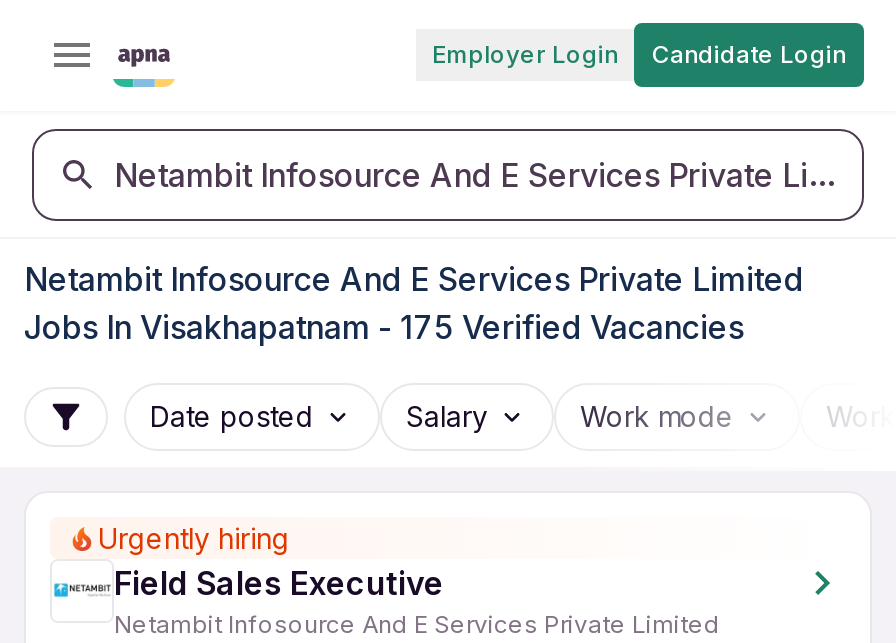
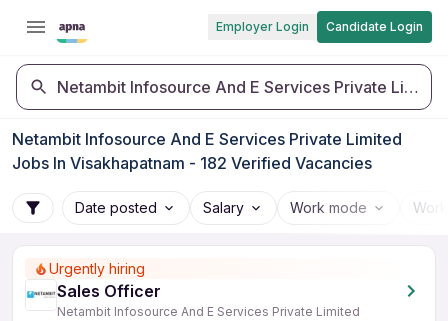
- Jobs In Visakhapatnam - 175 Verified Vacancies
+ Jobs In Visakhapatnam - 182 Verified Vacancies

- Field Sales Executive
+ Sales Officer
